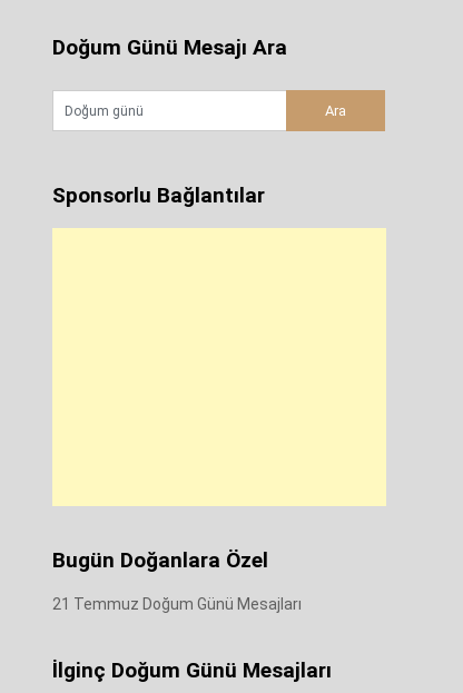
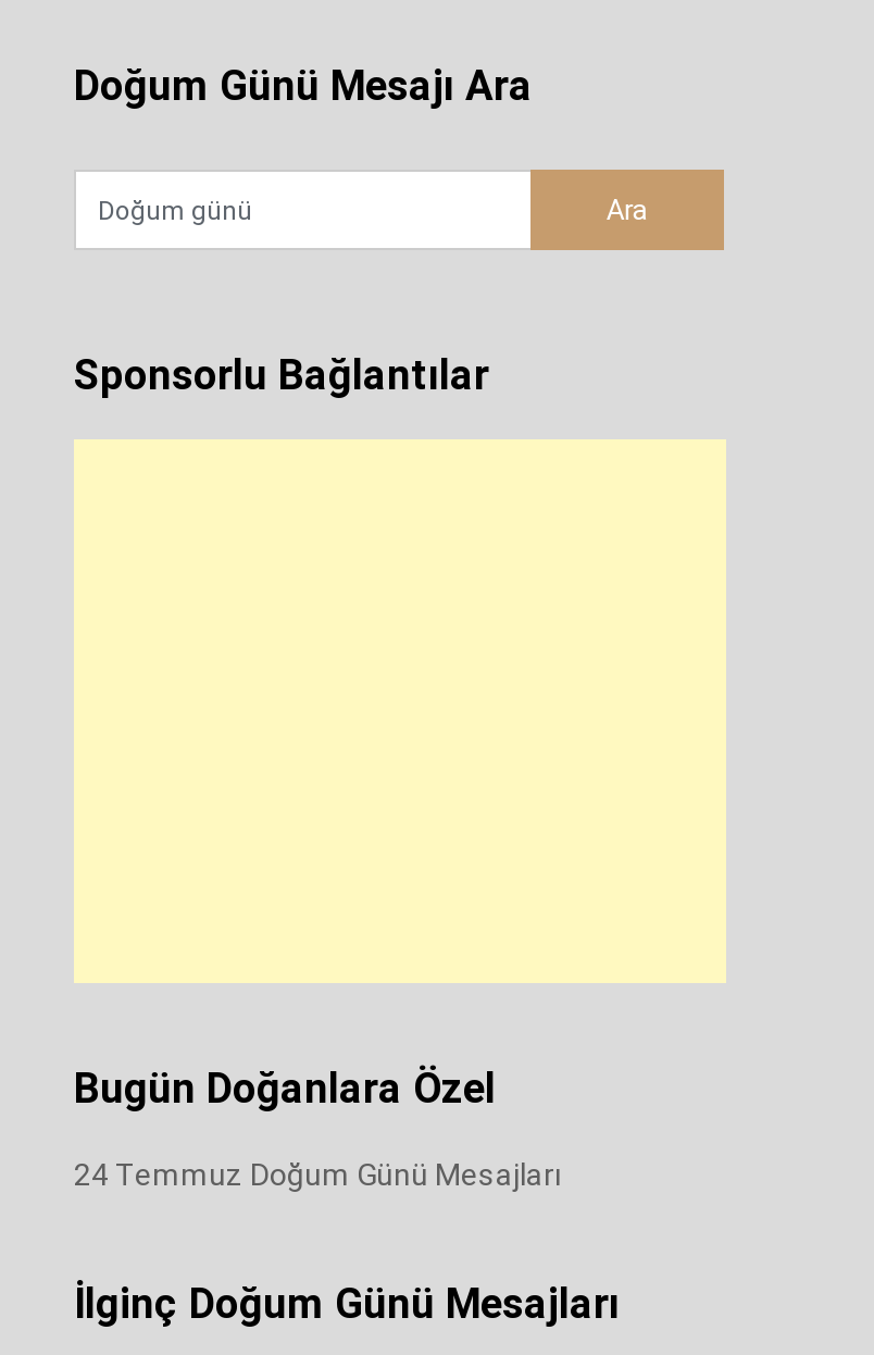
- 21 Temmuz Doğum Günü Mesajları
+ 24 Temmuz Doğum Günü Mesajları
